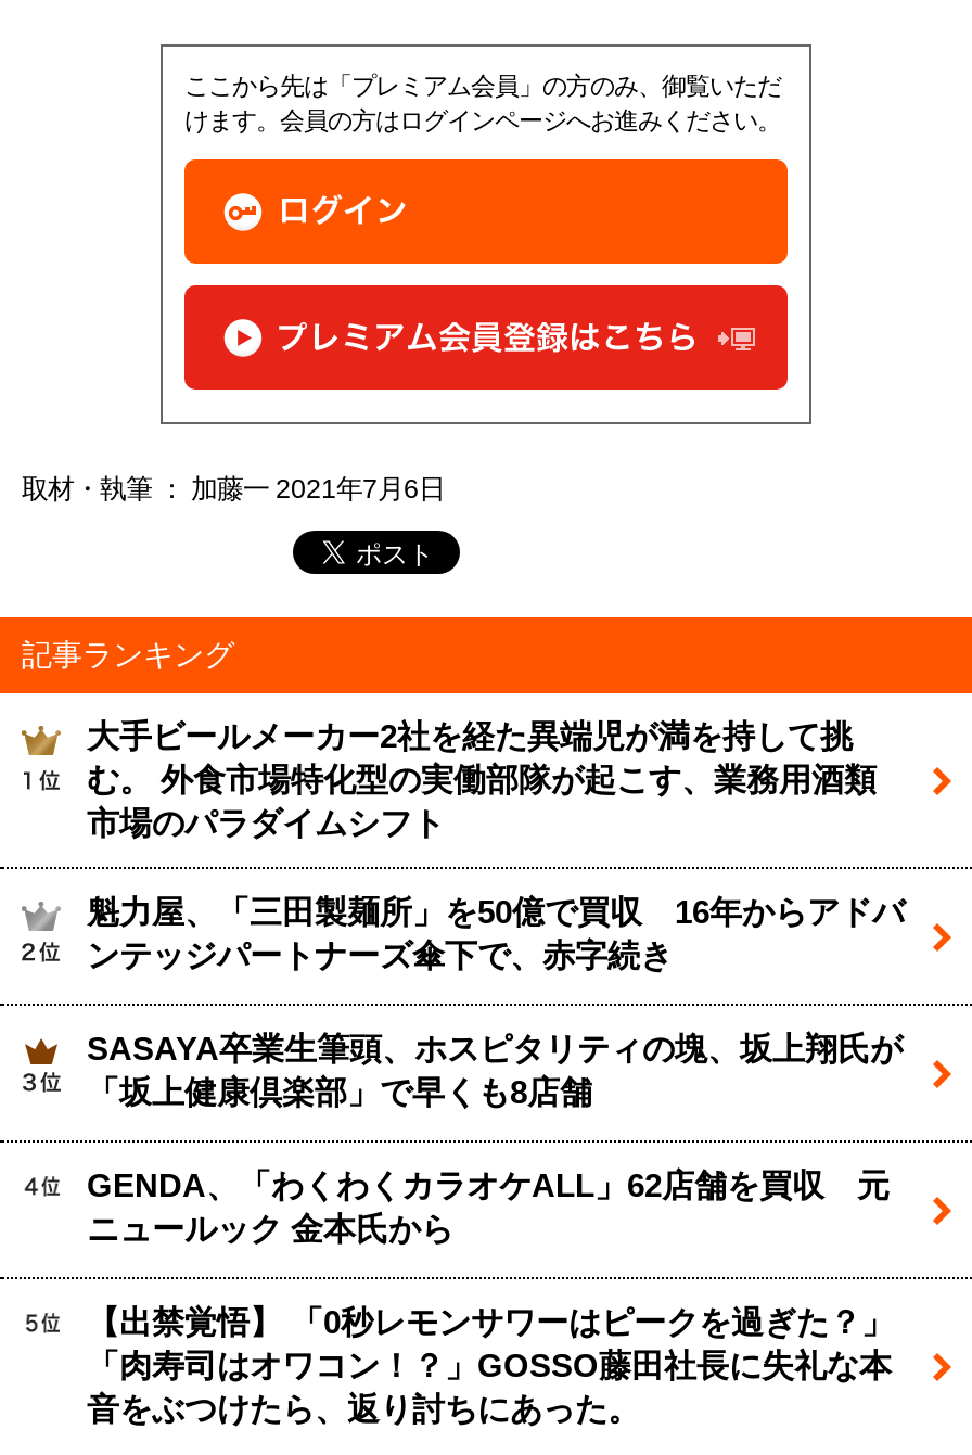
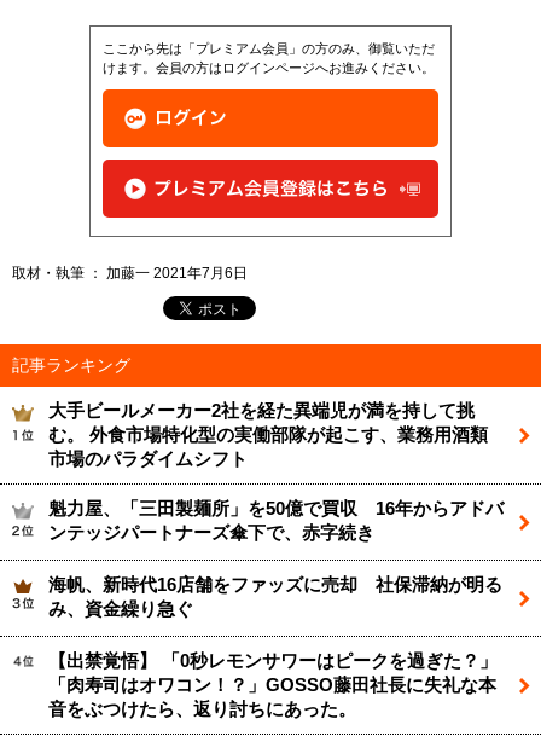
- SASAYA卒業生筆頭、ホスピタリティの塊、坂上翔氏が
- 「坂上健康倶楽部」で早くも8店舗
- GENDA、「わくわくカラオケALL」62店舗を買収 元
- ニュールック 金本氏から
+ 海帆、新時代16店舗をファッズに売却 社保滞納が明る
+ み、資金繰り急ぐ
